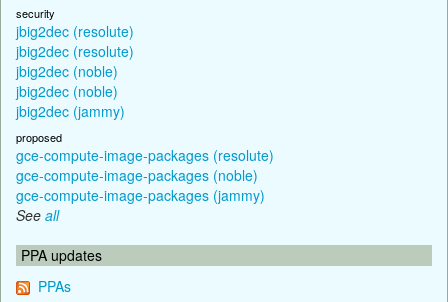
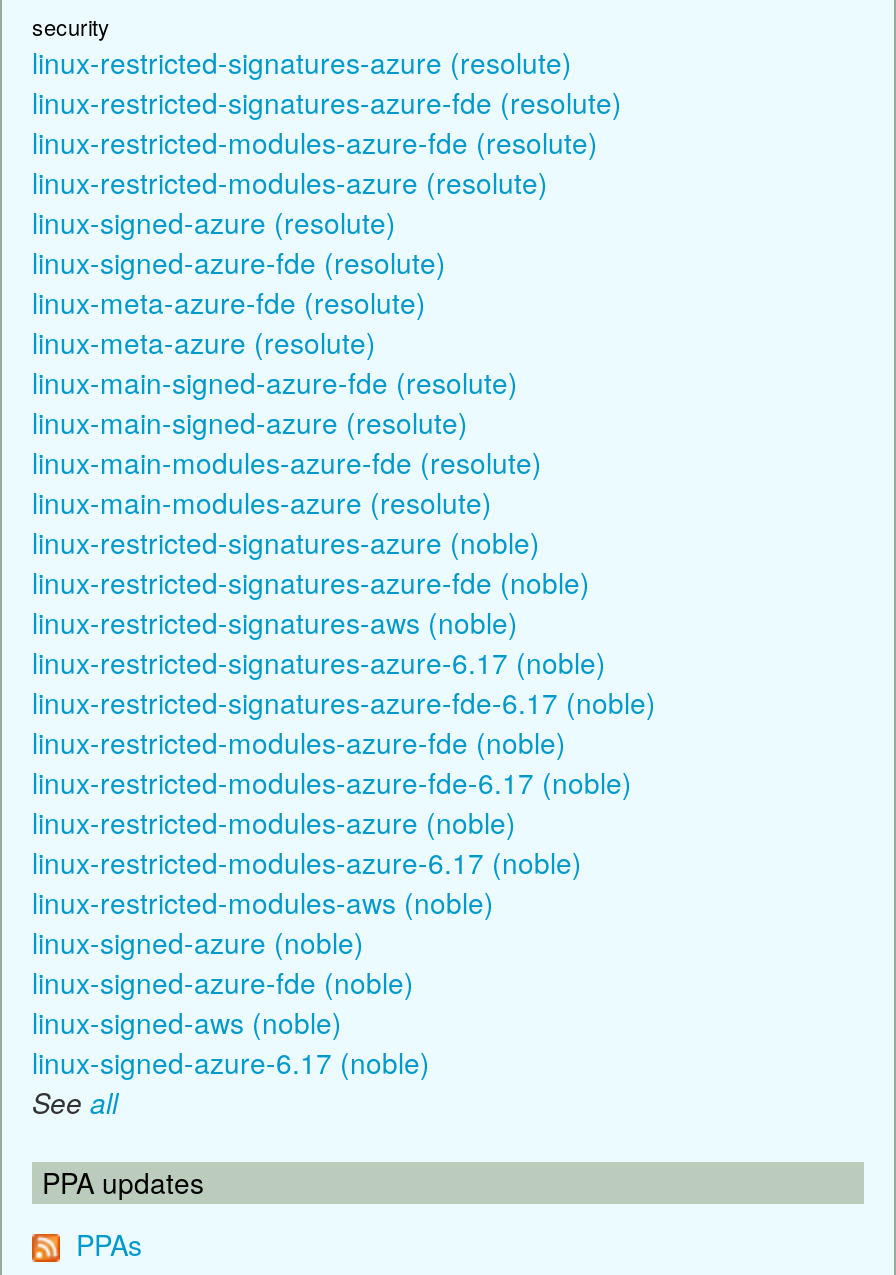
- jbig2dec (resolute)
- jbig2dec (resolute)
- jbig2dec (noble)
- jbig2dec (noble)
- jbig2dec (jammy)
- proposed
- gce-compute-image-packages (resolute)
- gce-compute-image-packages (noble)
- gce-compute-image-packages (jammy)
+ linux-restricted-signatures-azure (resolute)
+ linux-restricted-signatures-azure-fde (resolute)
+ linux-restricted-modules-azure-fde (resolute)
+ linux-restricted-modules-azure (resolute)
+ linux-signed-azure (resolute)
+ linux-signed-azure-fde (resolute)
+ linux-meta-azure-fde (resolute)
+ linux-meta-azure (resolute)
+ linux-main-signed-azure-fde (resolute)
+ linux-main-signed-azure (resolute)
+ linux-main-modules-azure-fde (resolute)
+ linux-main-modules-azure (resolute)
+ linux-restricted-signatures-azure (noble)
+ linux-restricted-signatures-azure-fde (noble)
+ linux-restricted-signatures-aws (noble)
+ linux-restricted-signatures-azure-6.17 (noble)
+ linux-restricted-signatures-azure-fde-6.17 (noble)
+ linux-restricted-modules-azure-fde (noble)
+ linux-restricted-modules-azure-fde-6.17 (noble)
+ linux-restricted-modules-azure (noble)
+ linux-restricted-modules-azure-6.17 (noble)
+ linux-restricted-modules-aws (noble)
+ linux-signed-azure (noble)
+ linux-signed-azure-fde (noble)
+ linux-signed-aws (noble)
+ linux-signed-azure-6.17 (noble)
